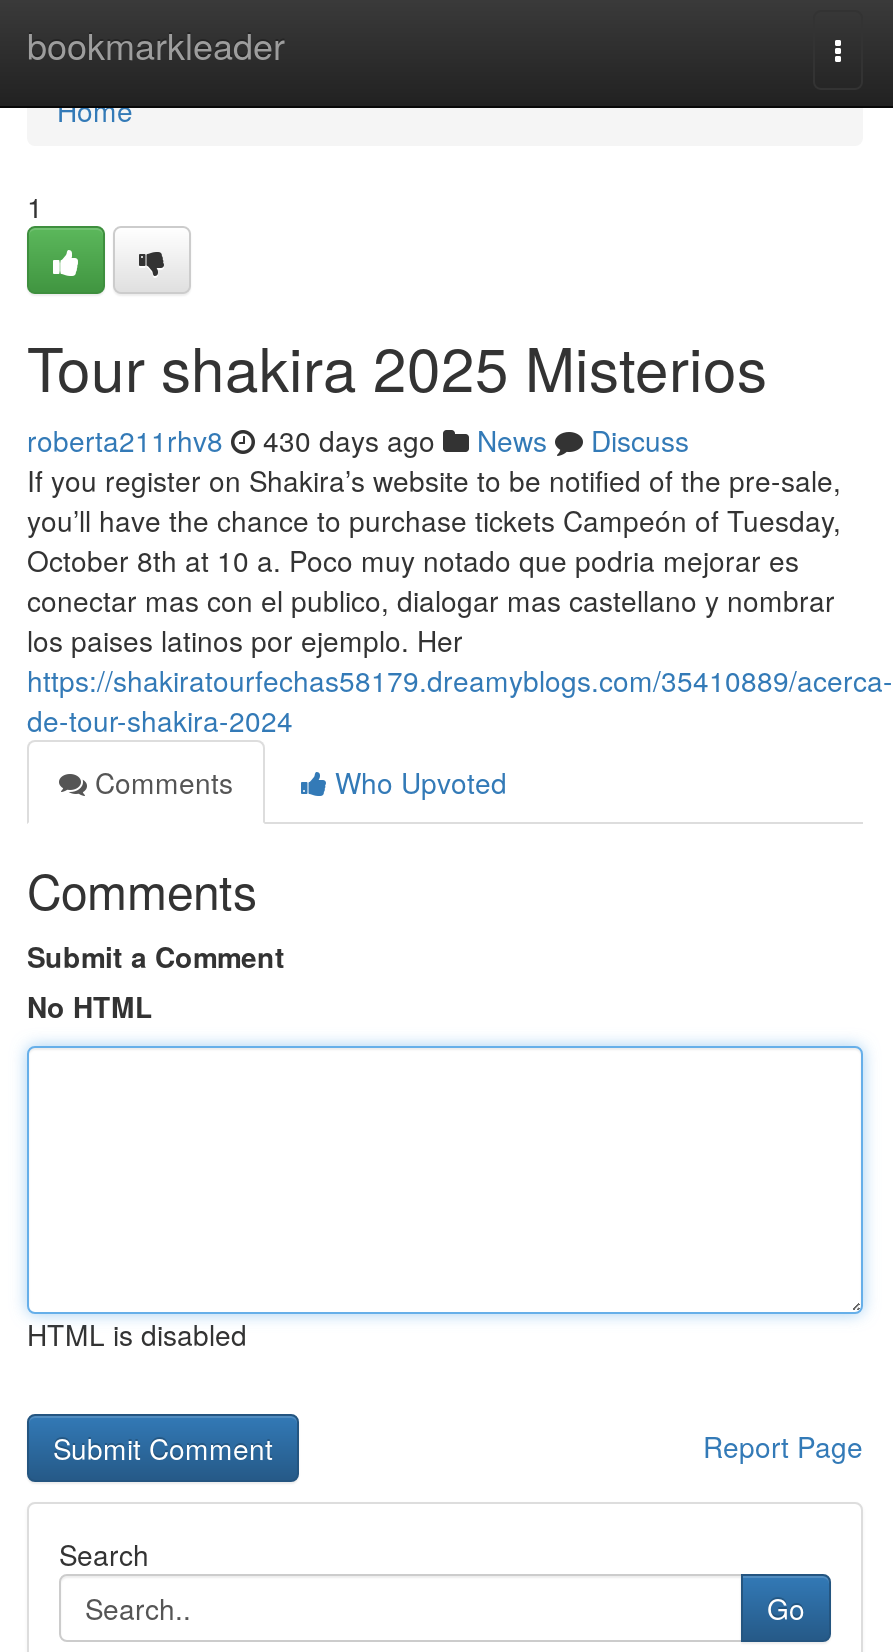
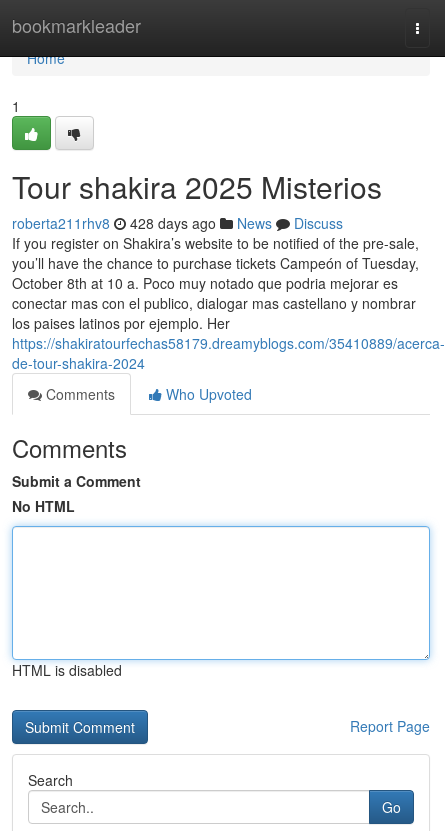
- roberta211rhv8 430 days ago News Discuss
+ roberta211rhv8 428 days ago News Discuss
